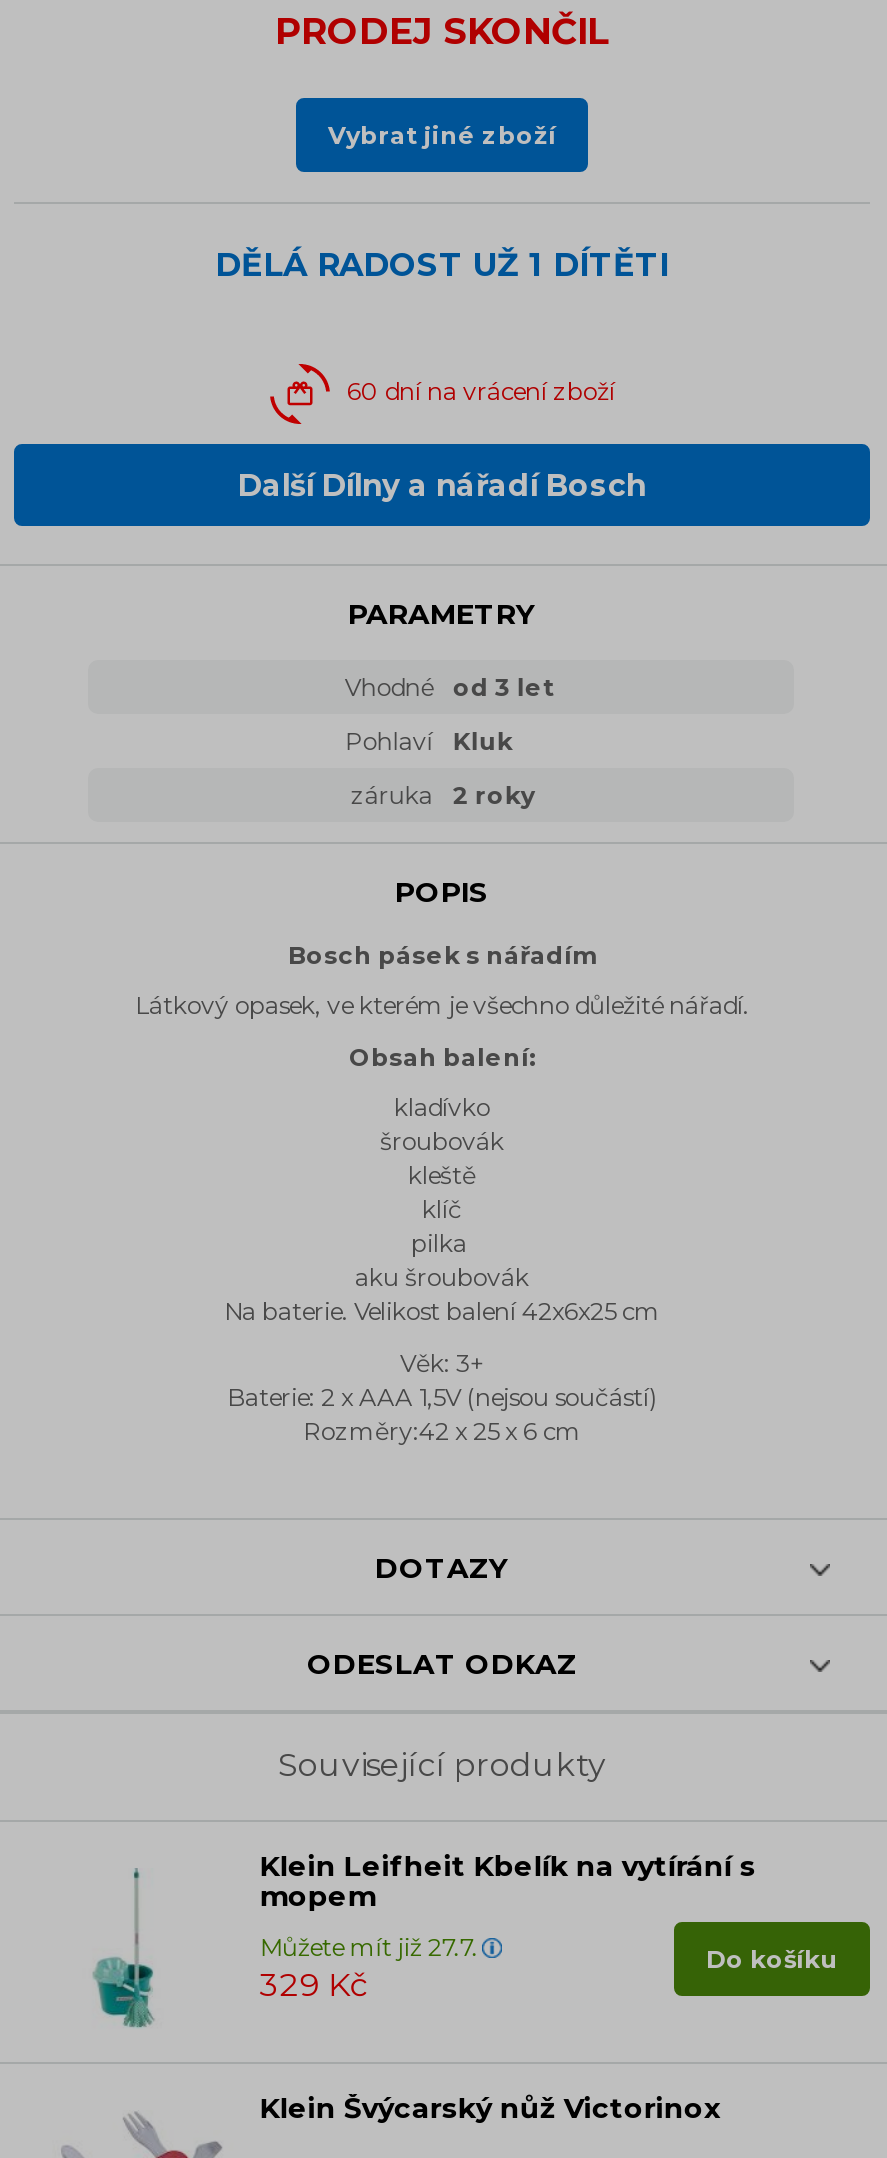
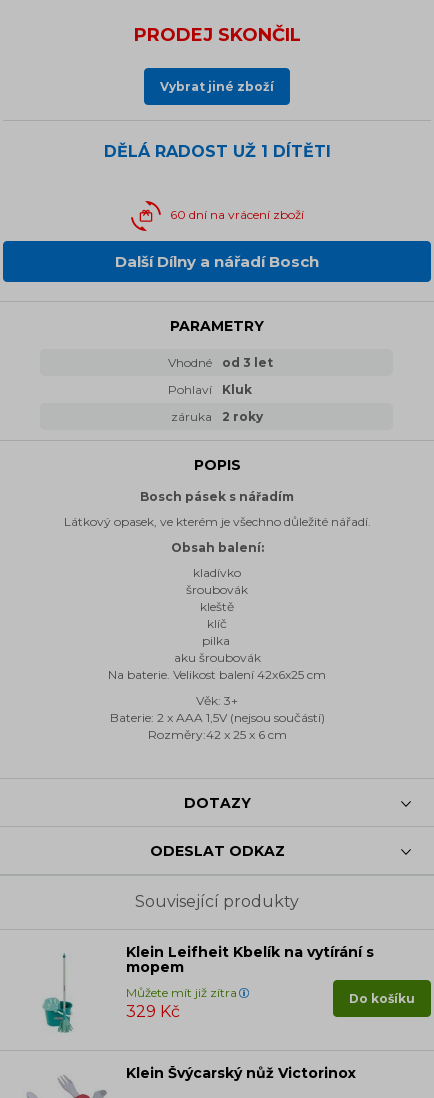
- Můžete mít již 27.7.
+ Můžete mít již zítra
